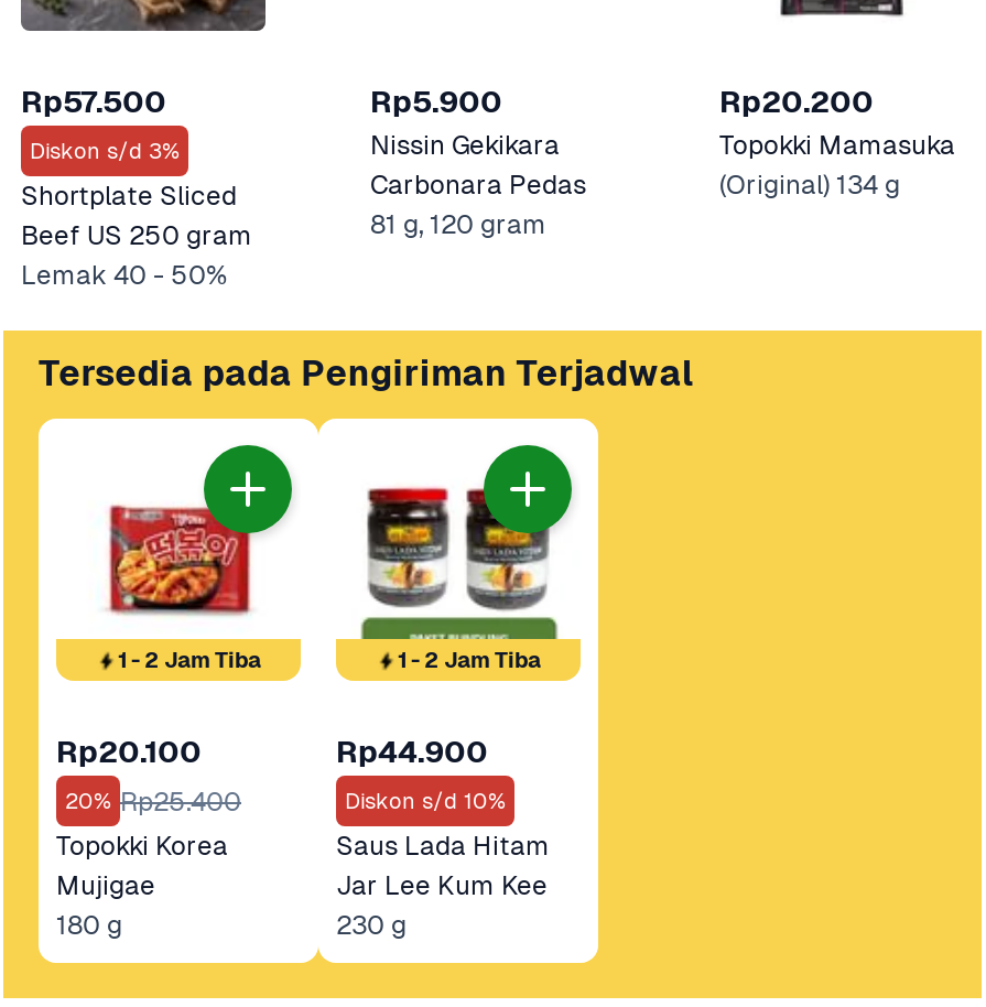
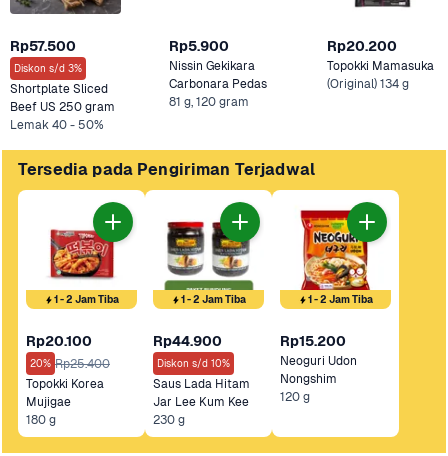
+ [image]
+ 1 - 2 Jam Tiba
+ Rp15.200
+ Neoguri Udon
+ Nongshim
+ 120 g
